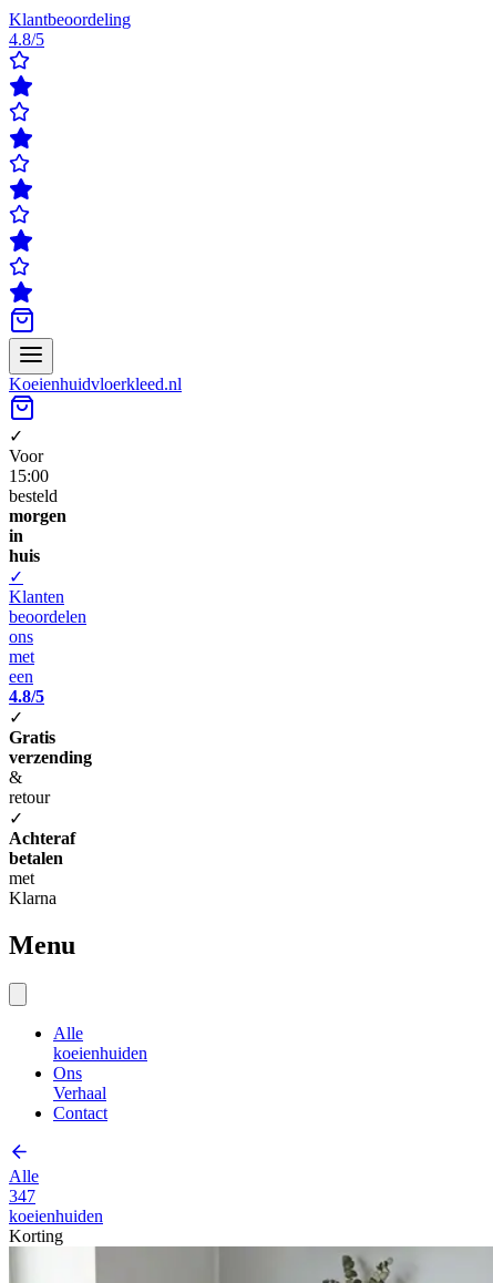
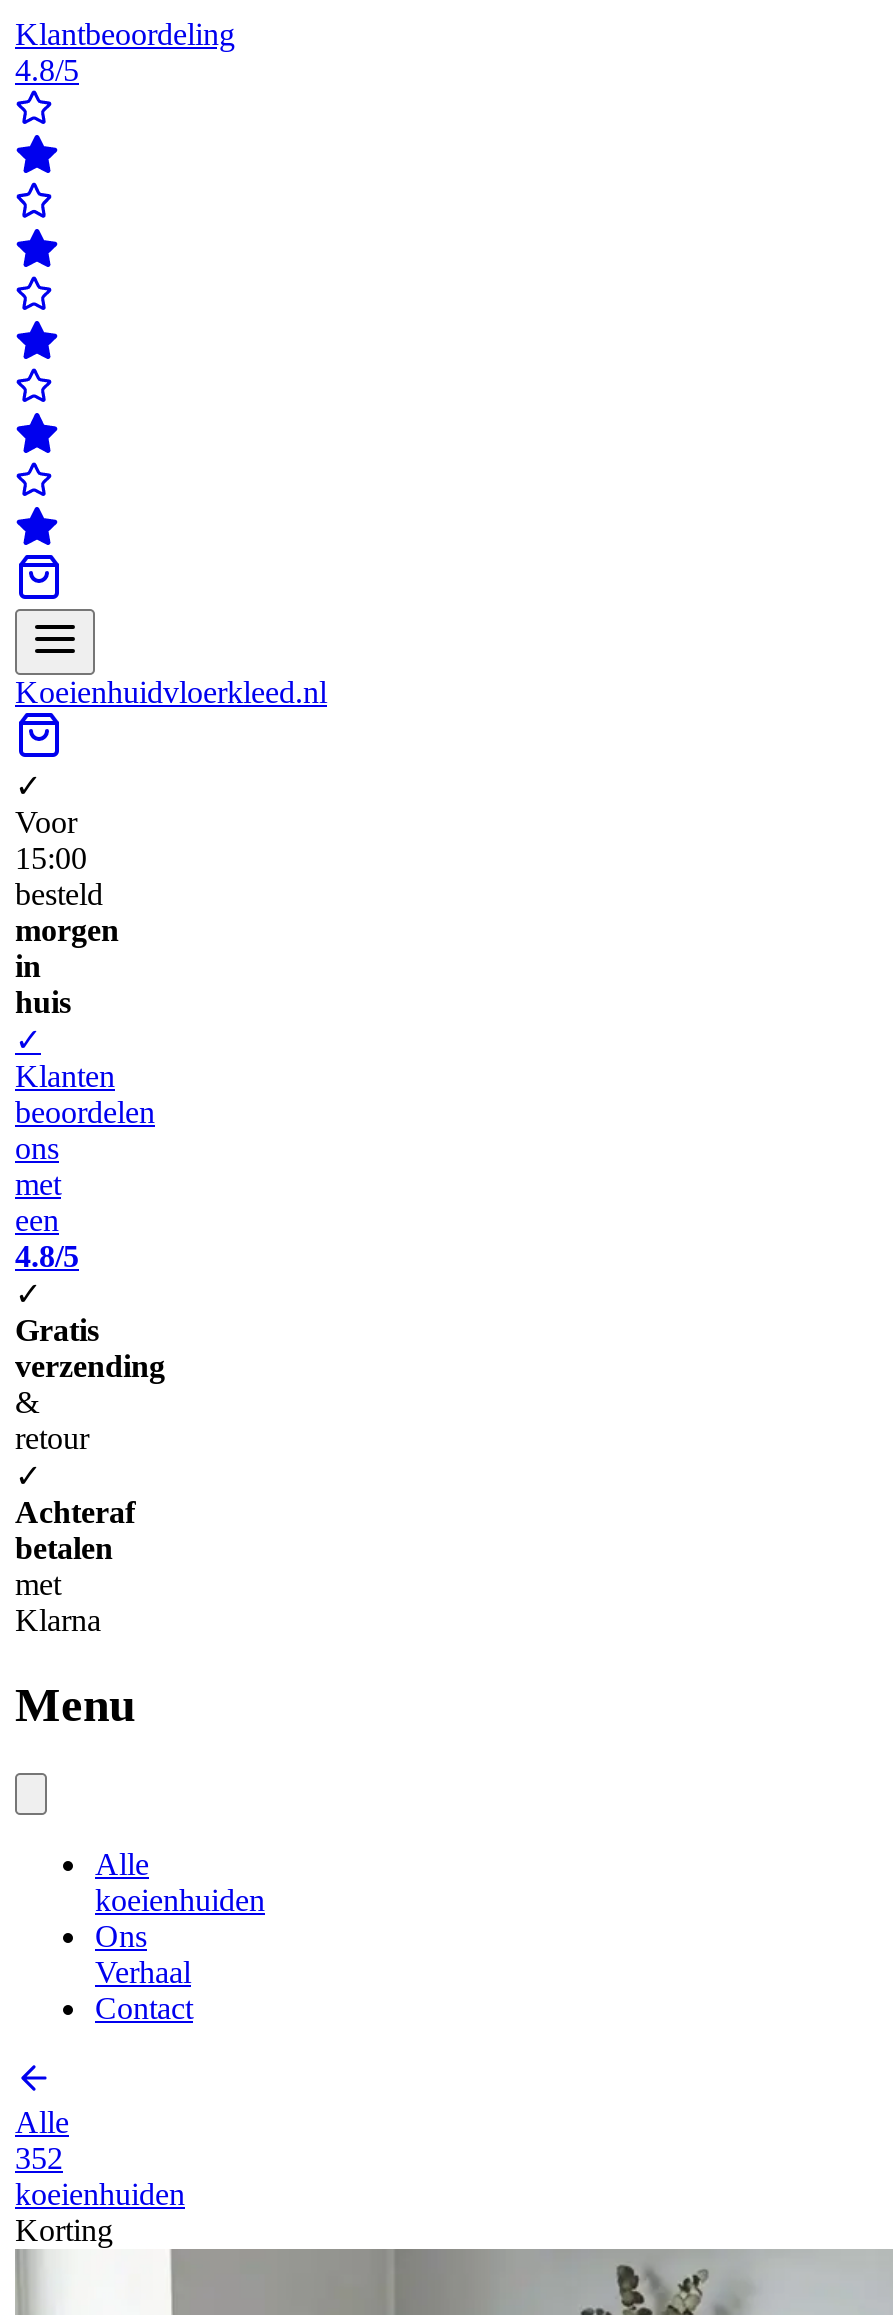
- 347
+ 352
